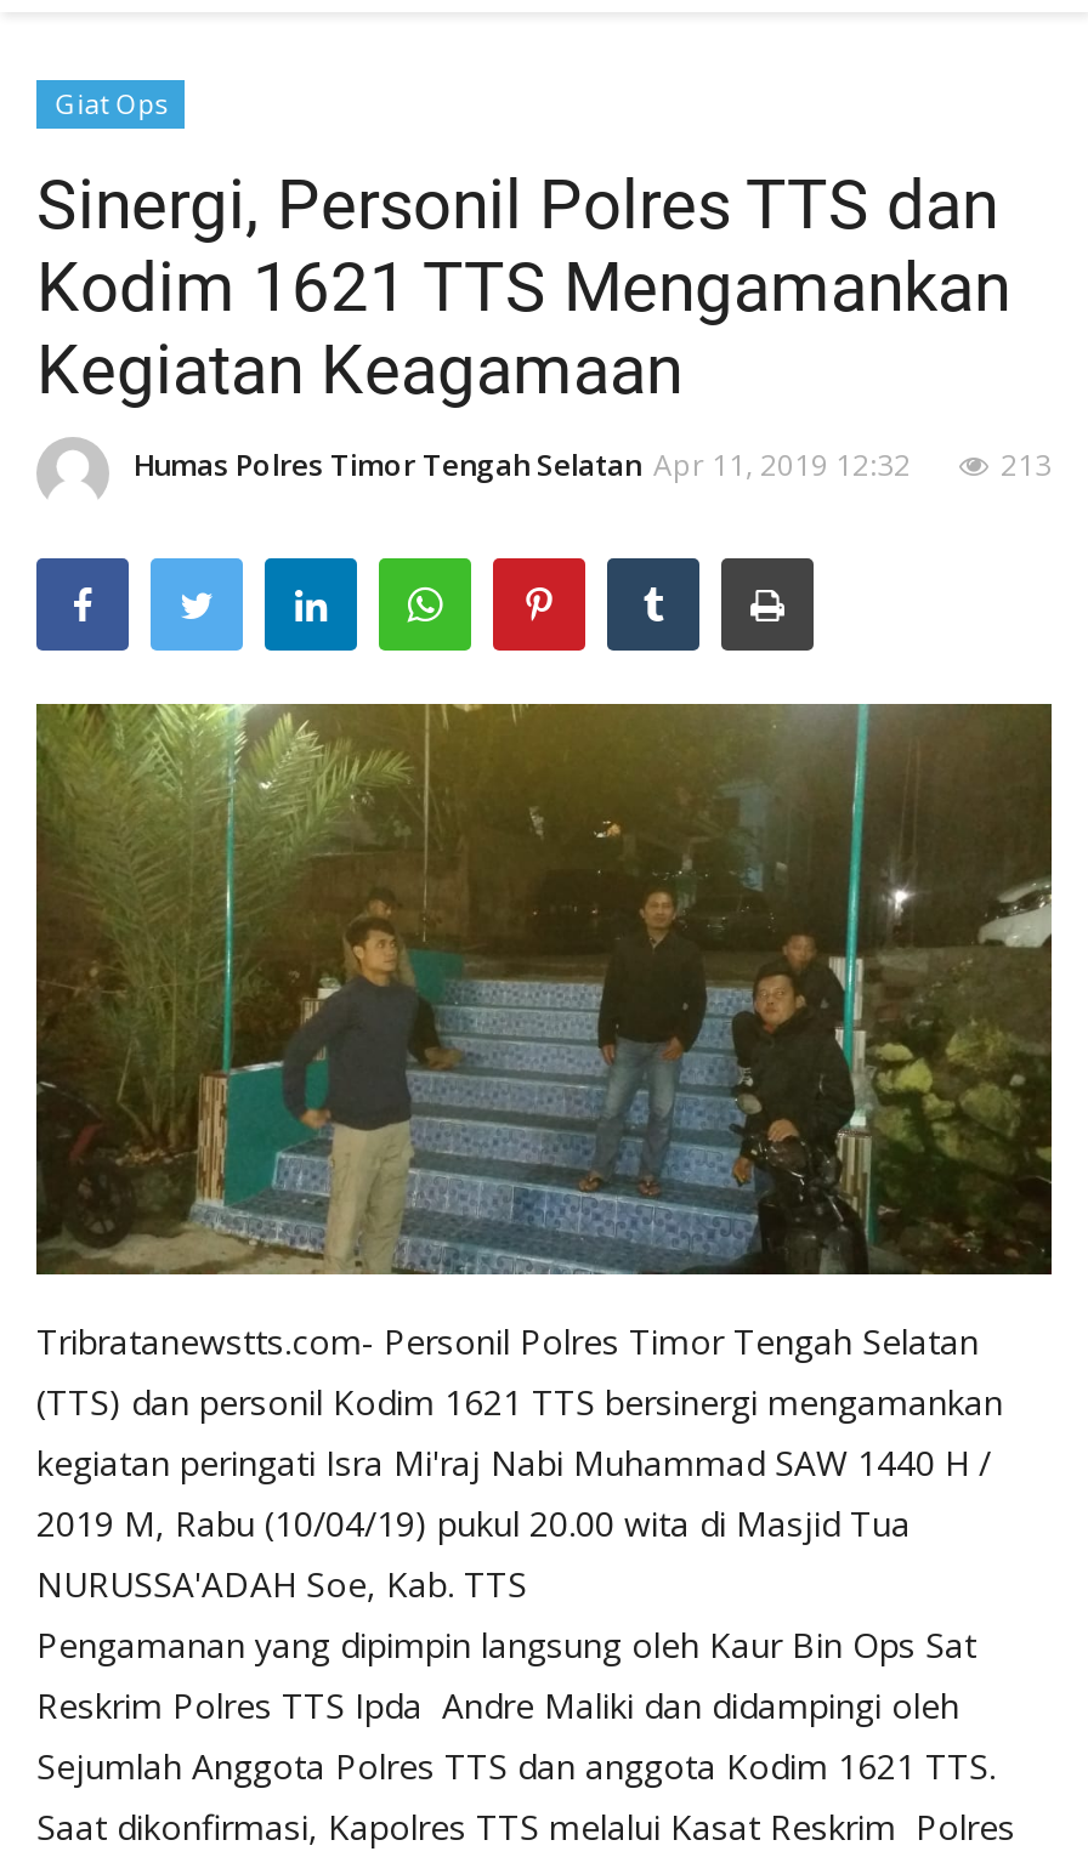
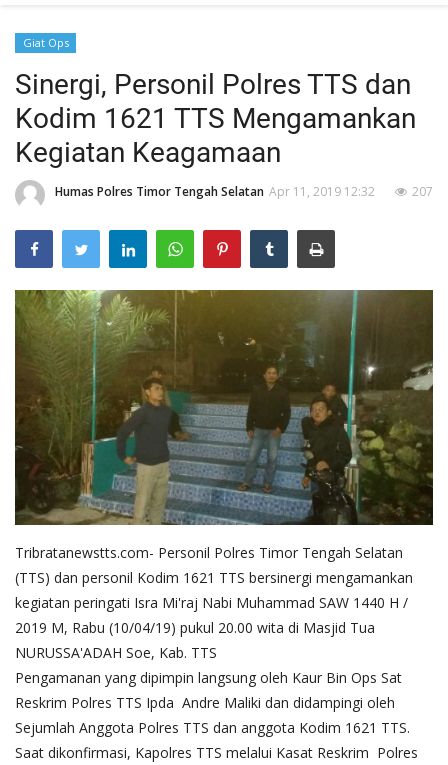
- 213
+ 207
